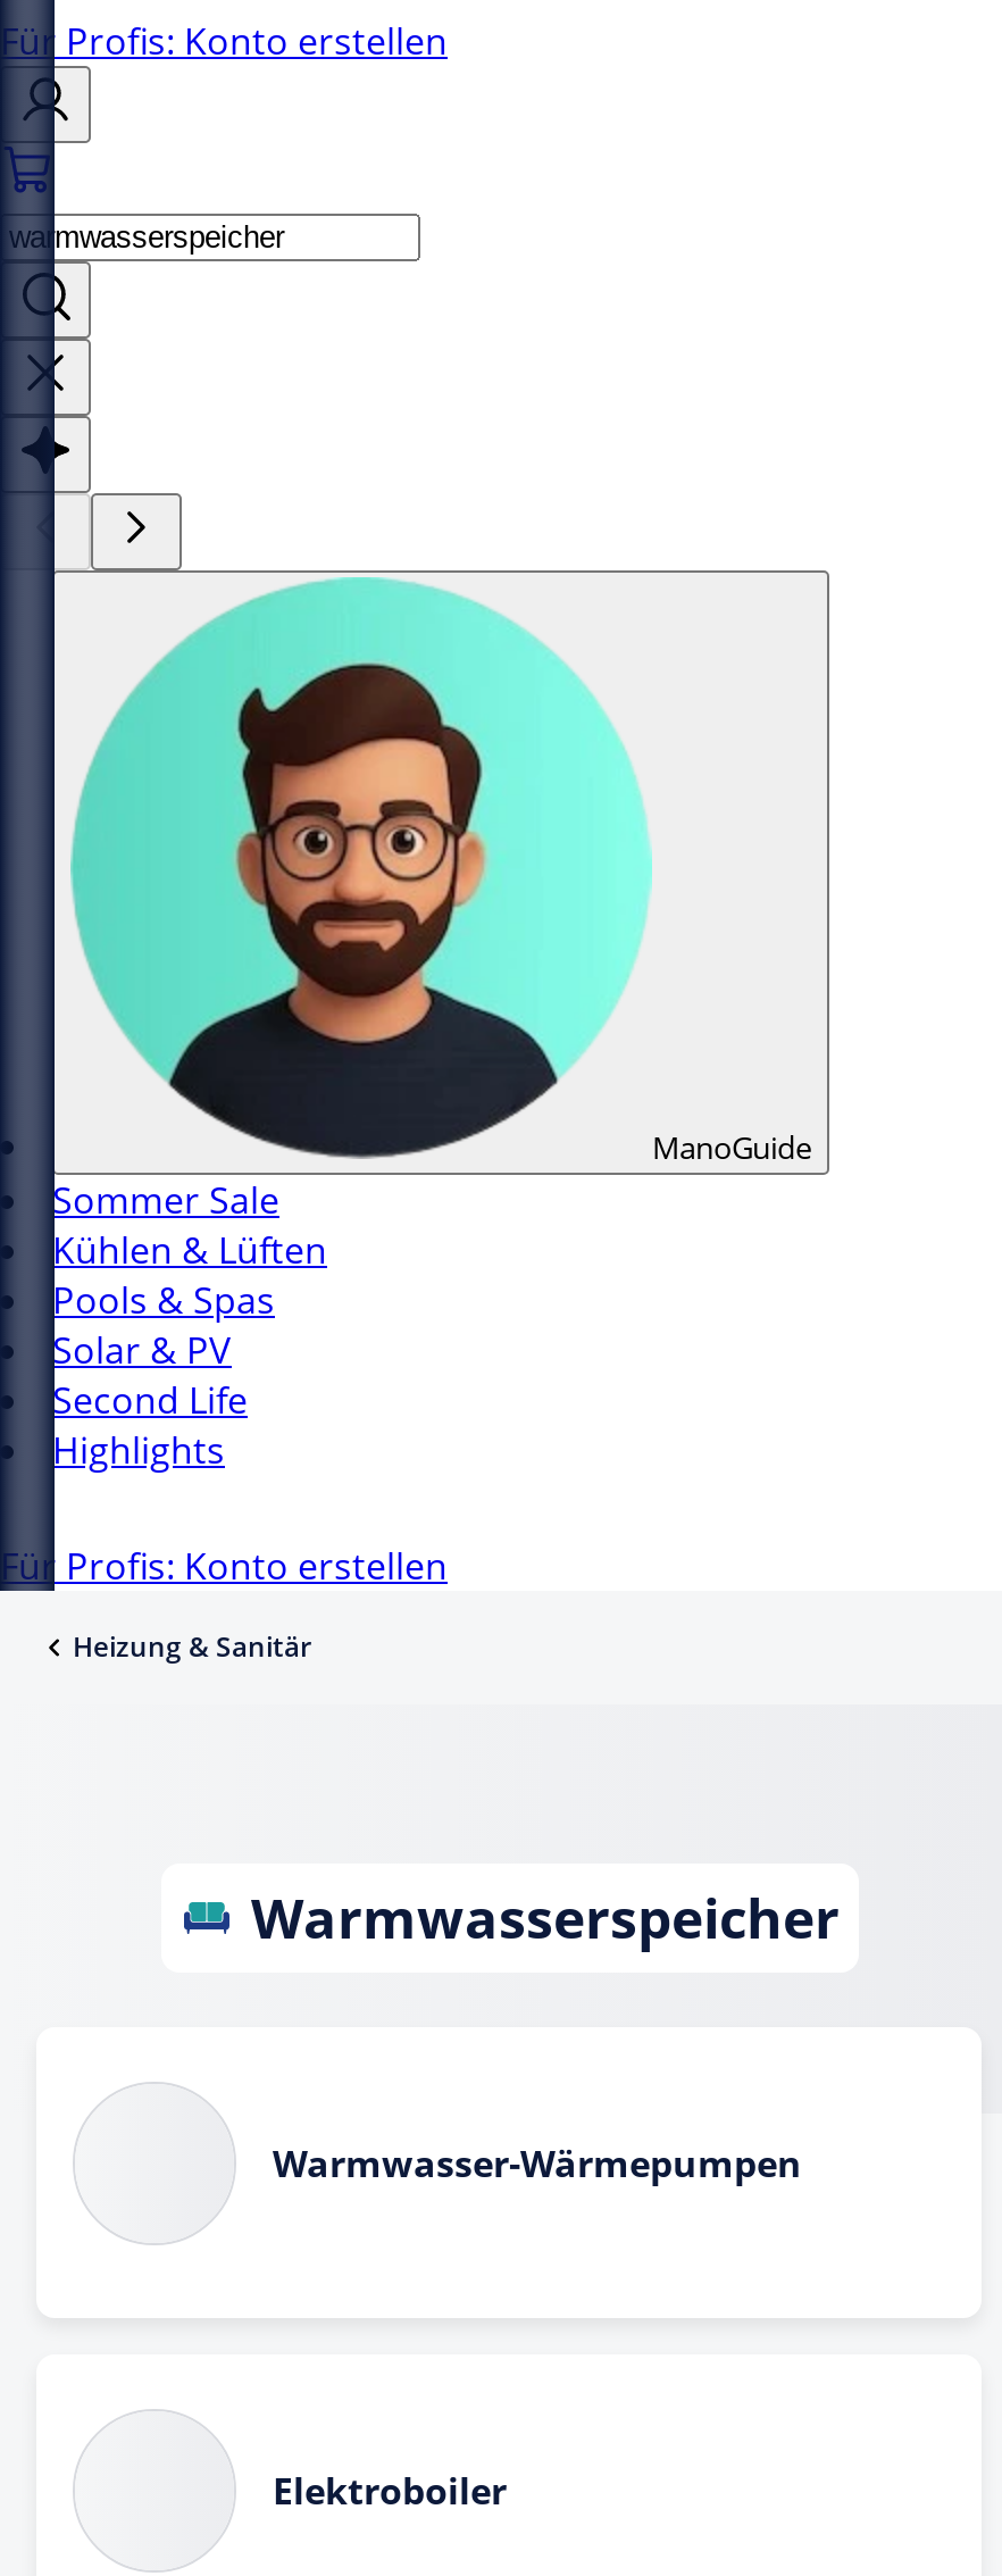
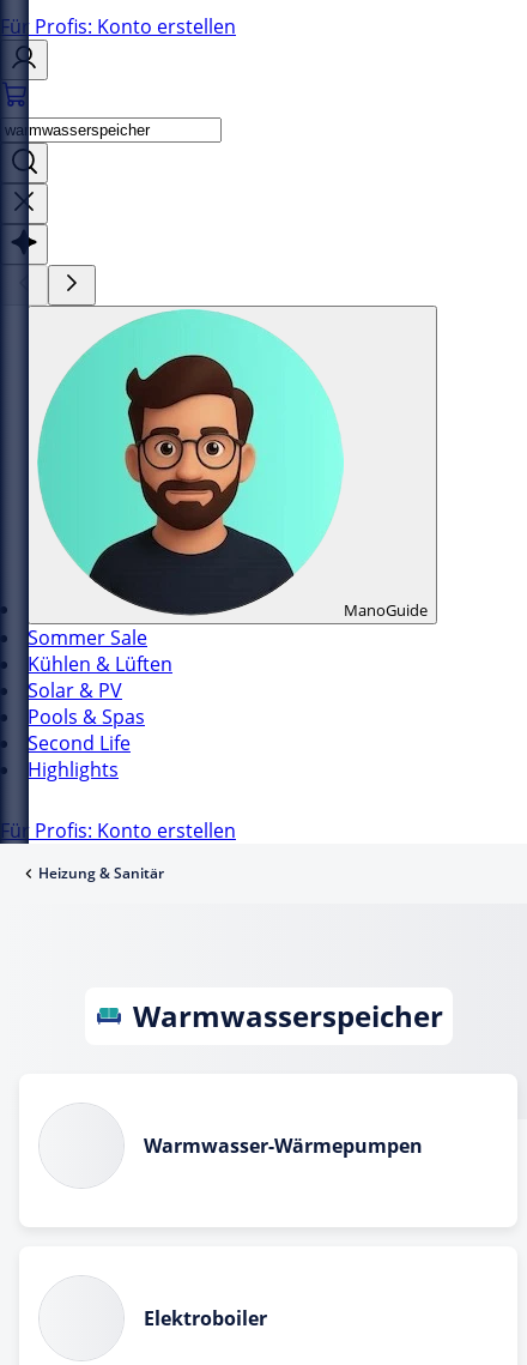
moved down: Pools & Spas

moved up: Solar & PV
